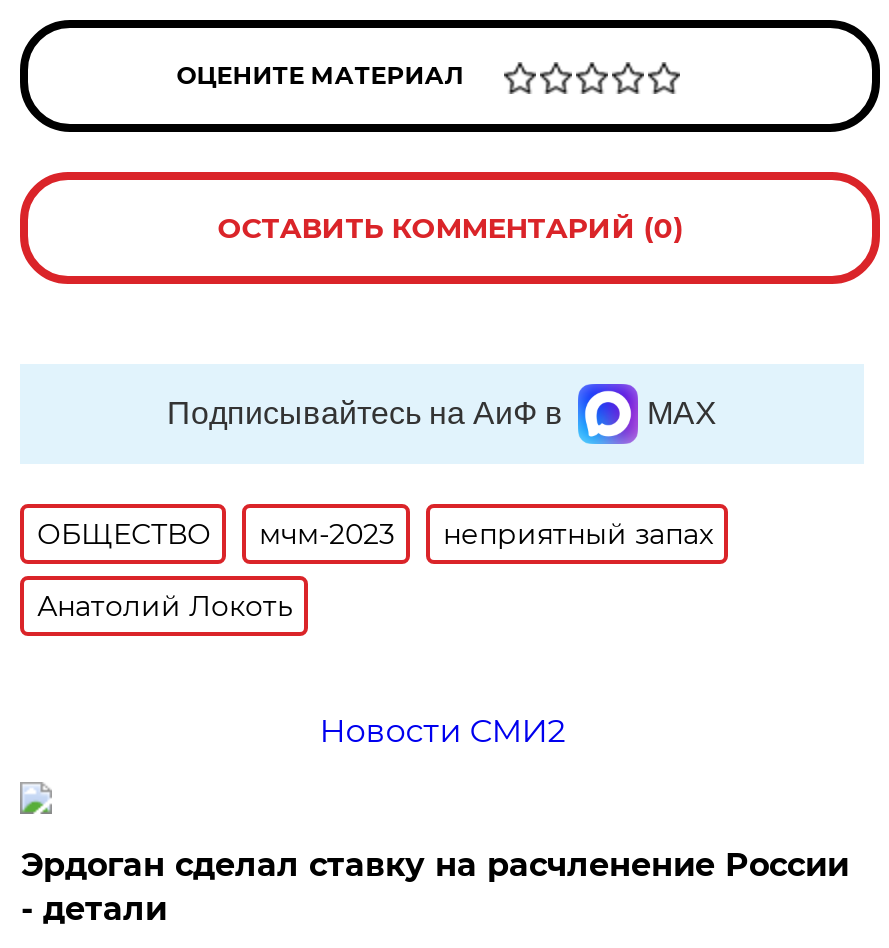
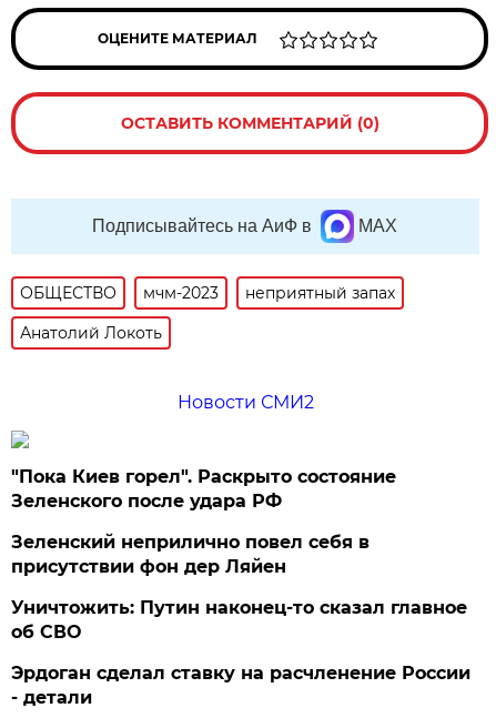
+ "Пока Киев горел". Раскрыто состояние
+ Зеленского после удара РФ
+ Зеленский неприлично повел cебя в
+ присутствии фон дер Ляйен
+ Уничтожить: Путин наконец-то сказал главное
+ об СВО
